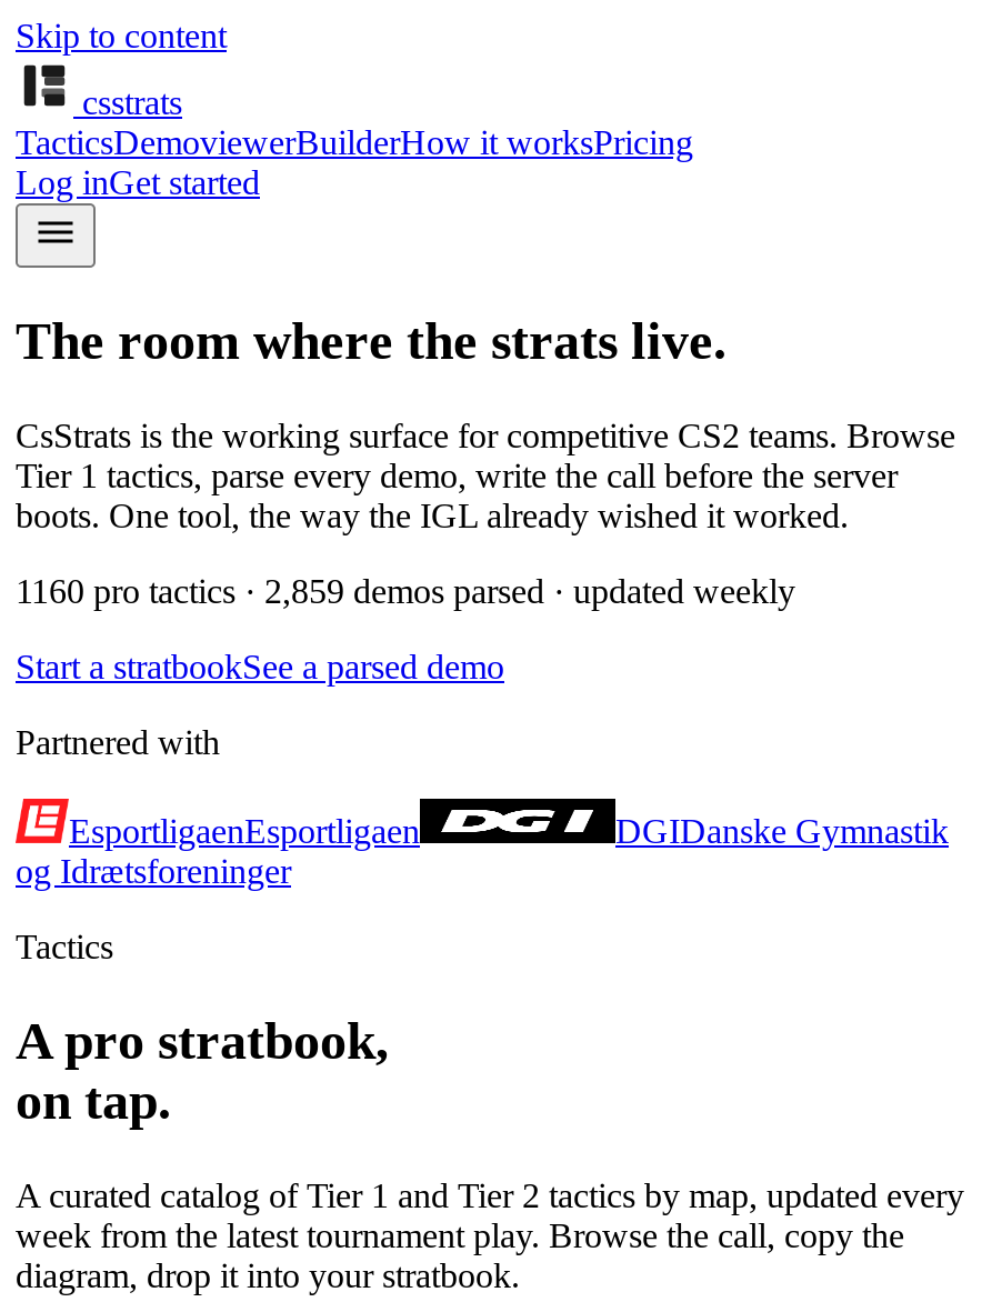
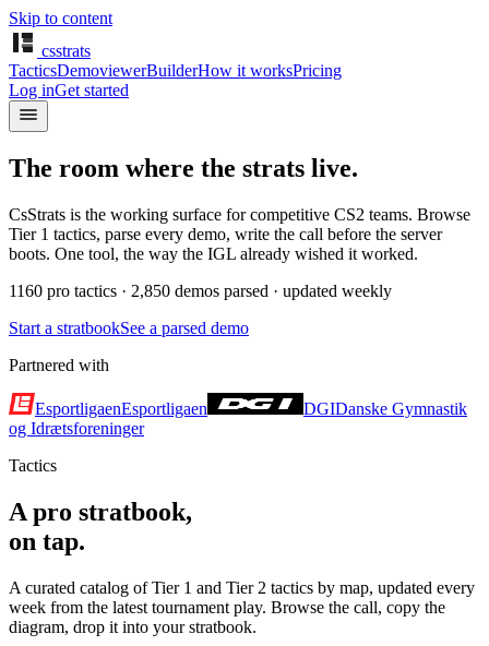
- 1160 pro tactics · 2,859 demos parsed · updated weekly
+ 1160 pro tactics · 2,850 demos parsed · updated weekly
